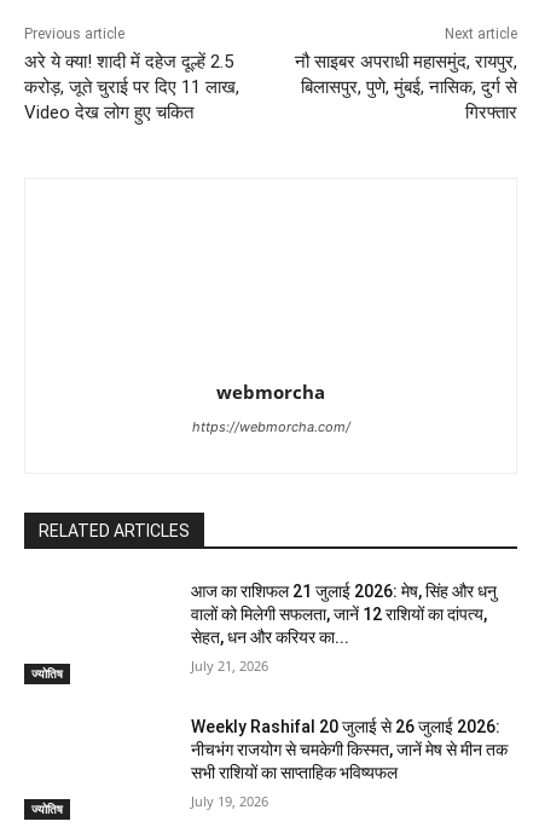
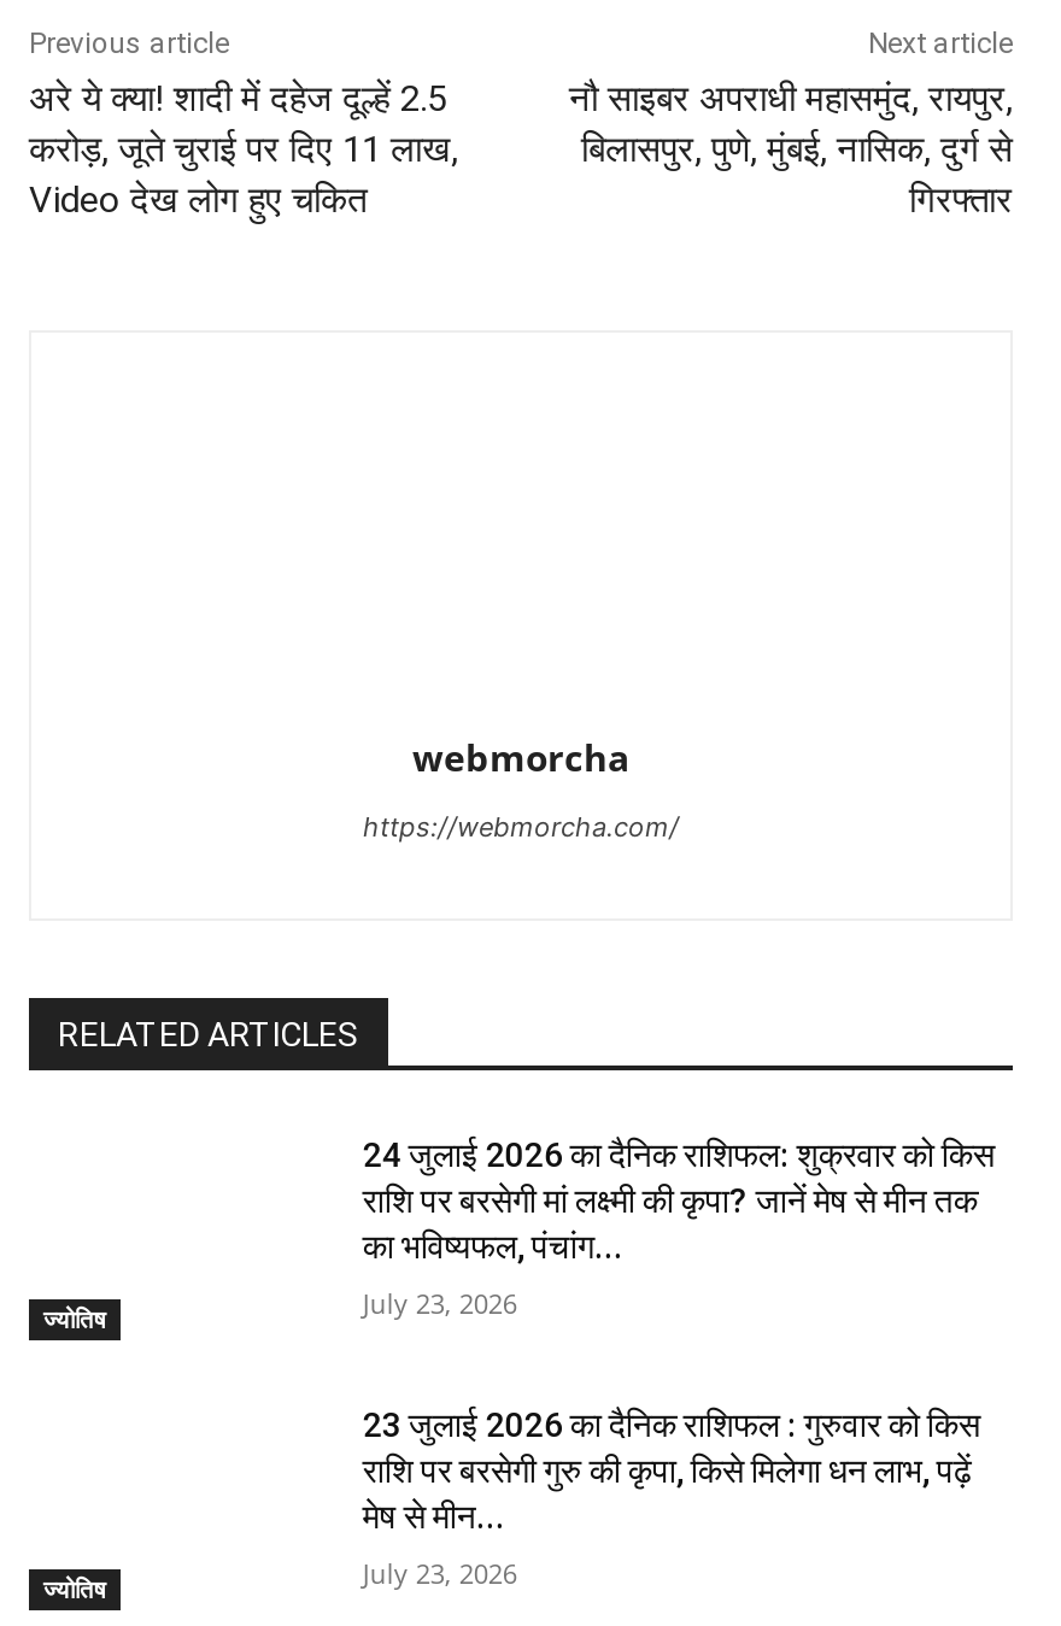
- आज का राशिफल 21 जुलाई 2026: मेष, सिंह और धनु
- वालों को मिलेगी सफलता, जानें 12 राशियों का दांपत्य,
- सेहत, धन और करियर का...
+ 24 जुलाई 2026 का दैनिक राशिफल: शुक्रवार को किस
+ राशि पर बरसेगी मां लक्ष्मी की कृपा? जानें मेष से मीन तक
+ का भविष्यफल, पंचांग...

- July 21, 2026
+ July 23, 2026

- Weekly Rashifal 20 जुलाई से 26 जुलाई 2026:
- नीचभंग राजयोग से चमकेगी किस्मत, जानें मेष से मीन तक
- सभी राशियों का साप्ताहिक भविष्यफल
+ 23 जुलाई 2026 का दैनिक राशिफल : गुरुवार को किस
+ राशि पर बरसेगी गुरु की कृपा, किसे मिलेगा धन लाभ, पढ़ें
+ मेष से मीन...

- July 19, 2026
+ July 23, 2026
